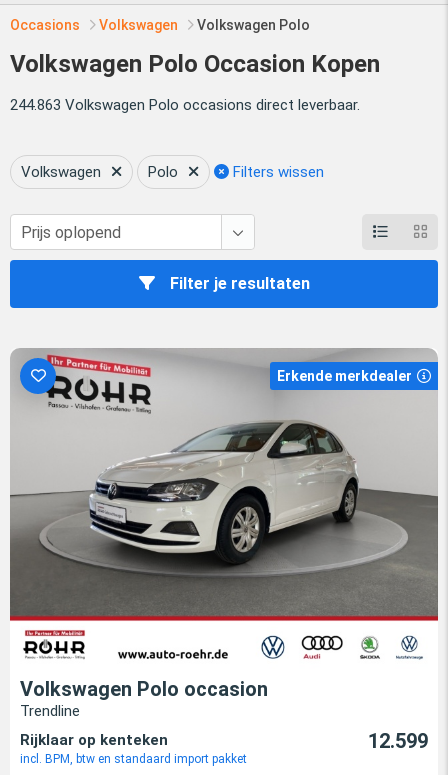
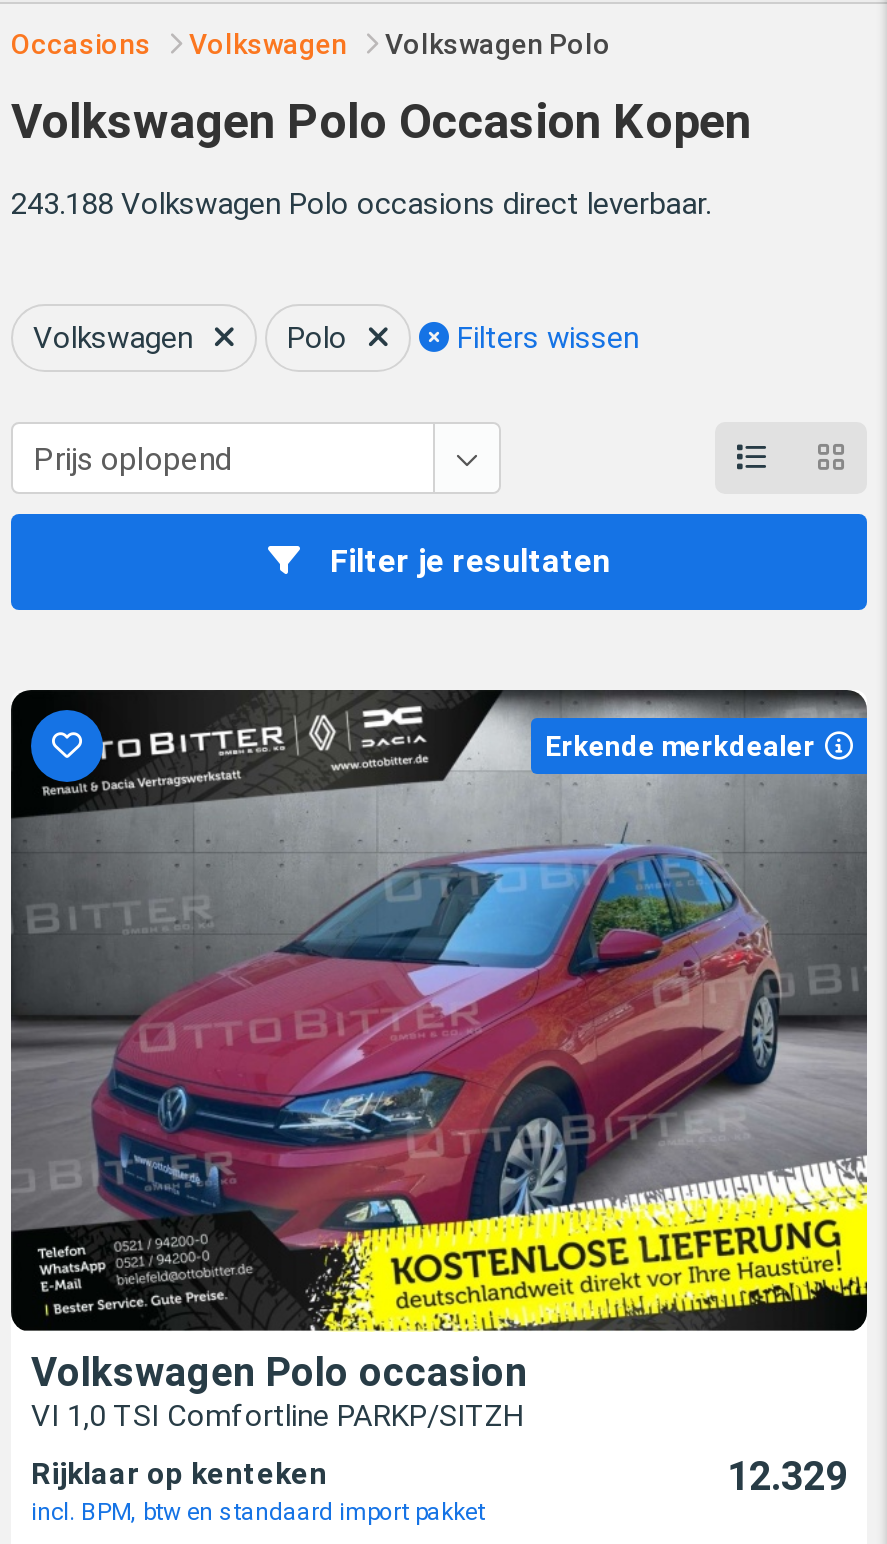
- 244.863 Volkswagen Polo occasions direct leverbaar.
+ 243.188 Volkswagen Polo occasions direct leverbaar.

- [image]
- Trendline
+ [image]
+ VI 1,0 TSI Comfortline PARKP/SITZH

- 12.599
+ 12.329
